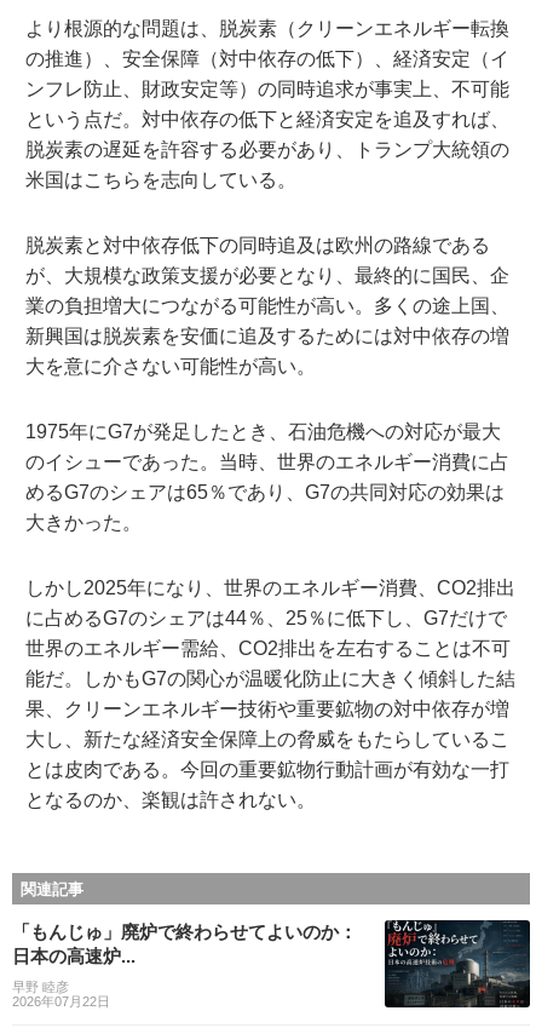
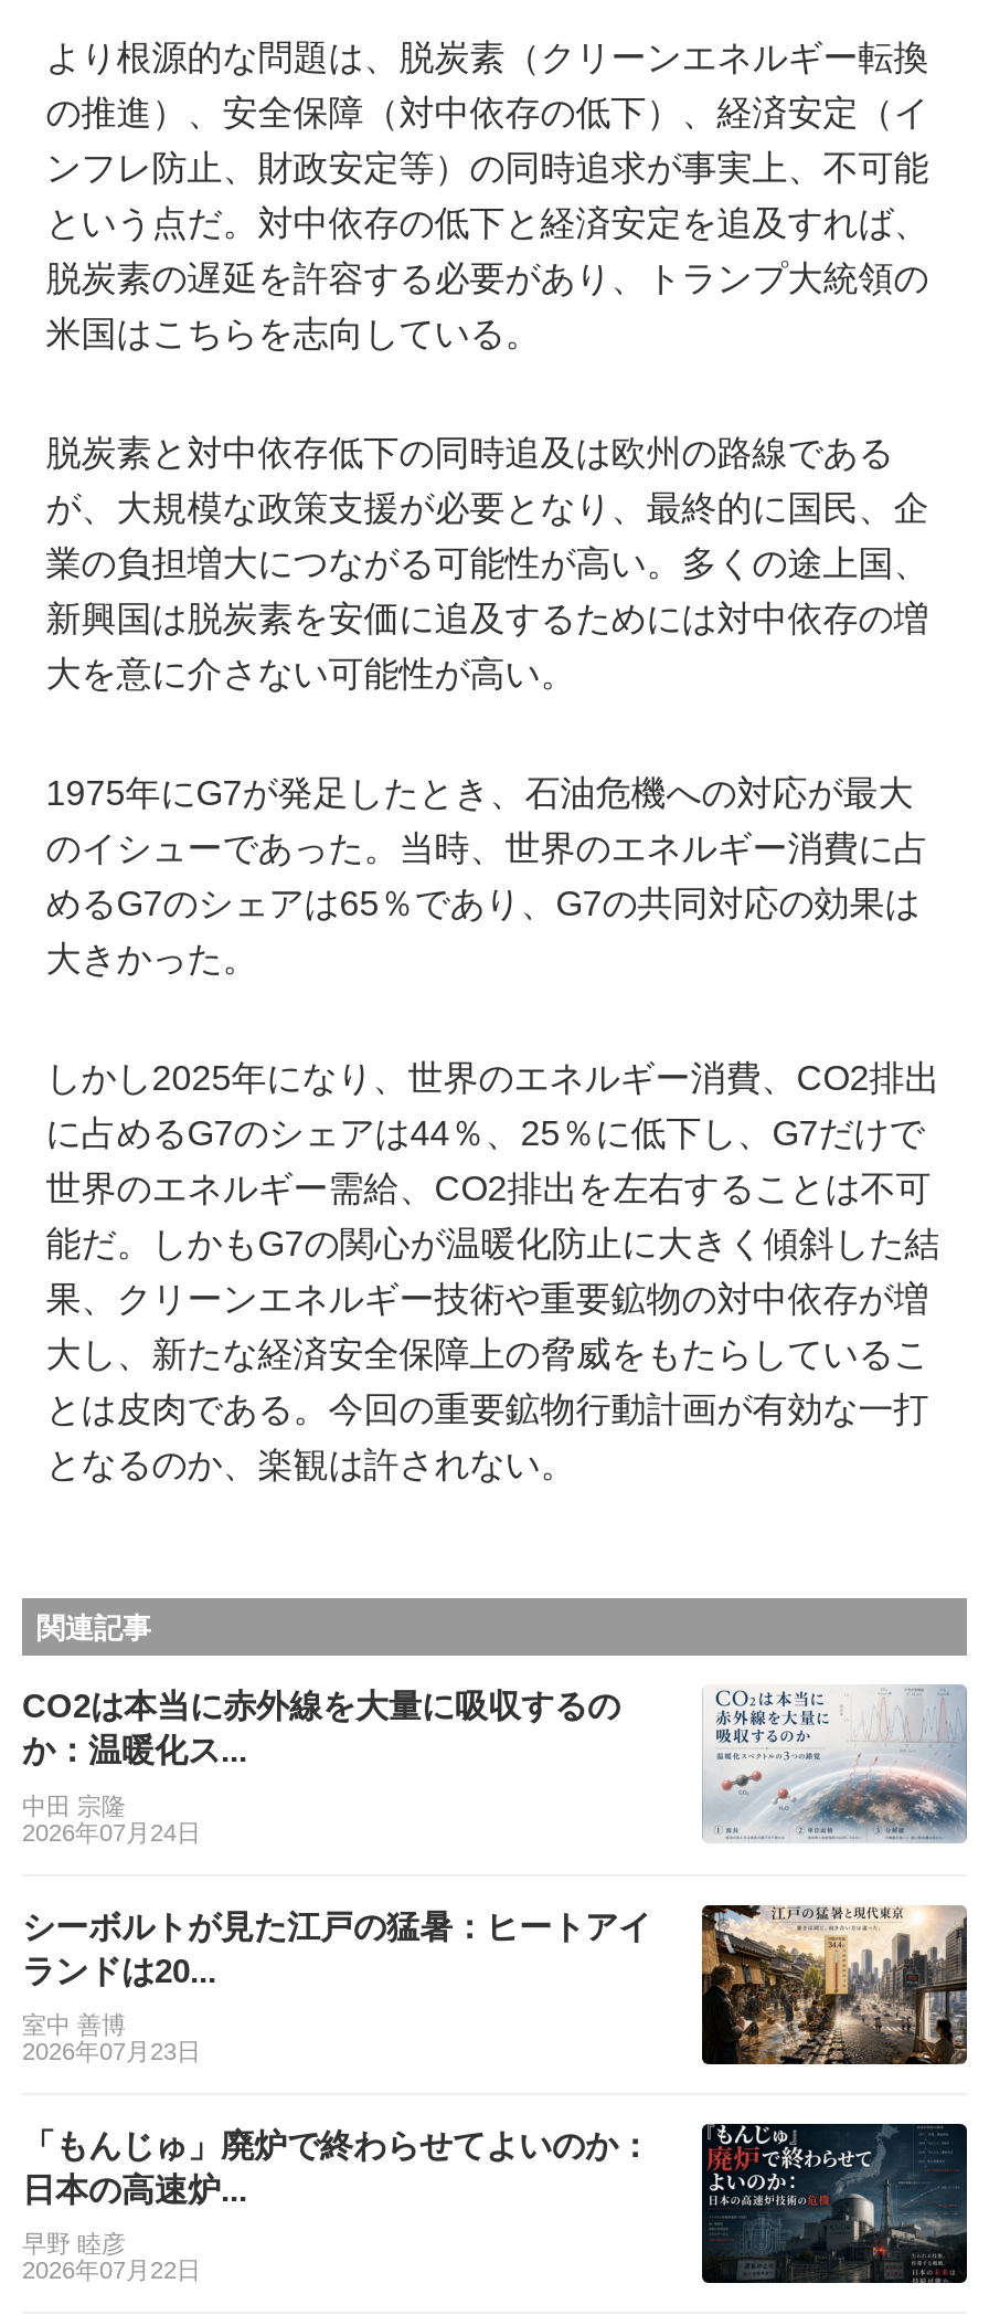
+ [image]
+ CO2は本当に赤外線を大量に吸収するの
+ か：温暖化ス...
+ 中田 宗隆
+ 2026年07月24日
+ シーボルトが見た江戸の猛暑：ヒートアイ
+ ランドは20...
+ 室中 善博
+ 2026年07月23日

+ [image]
